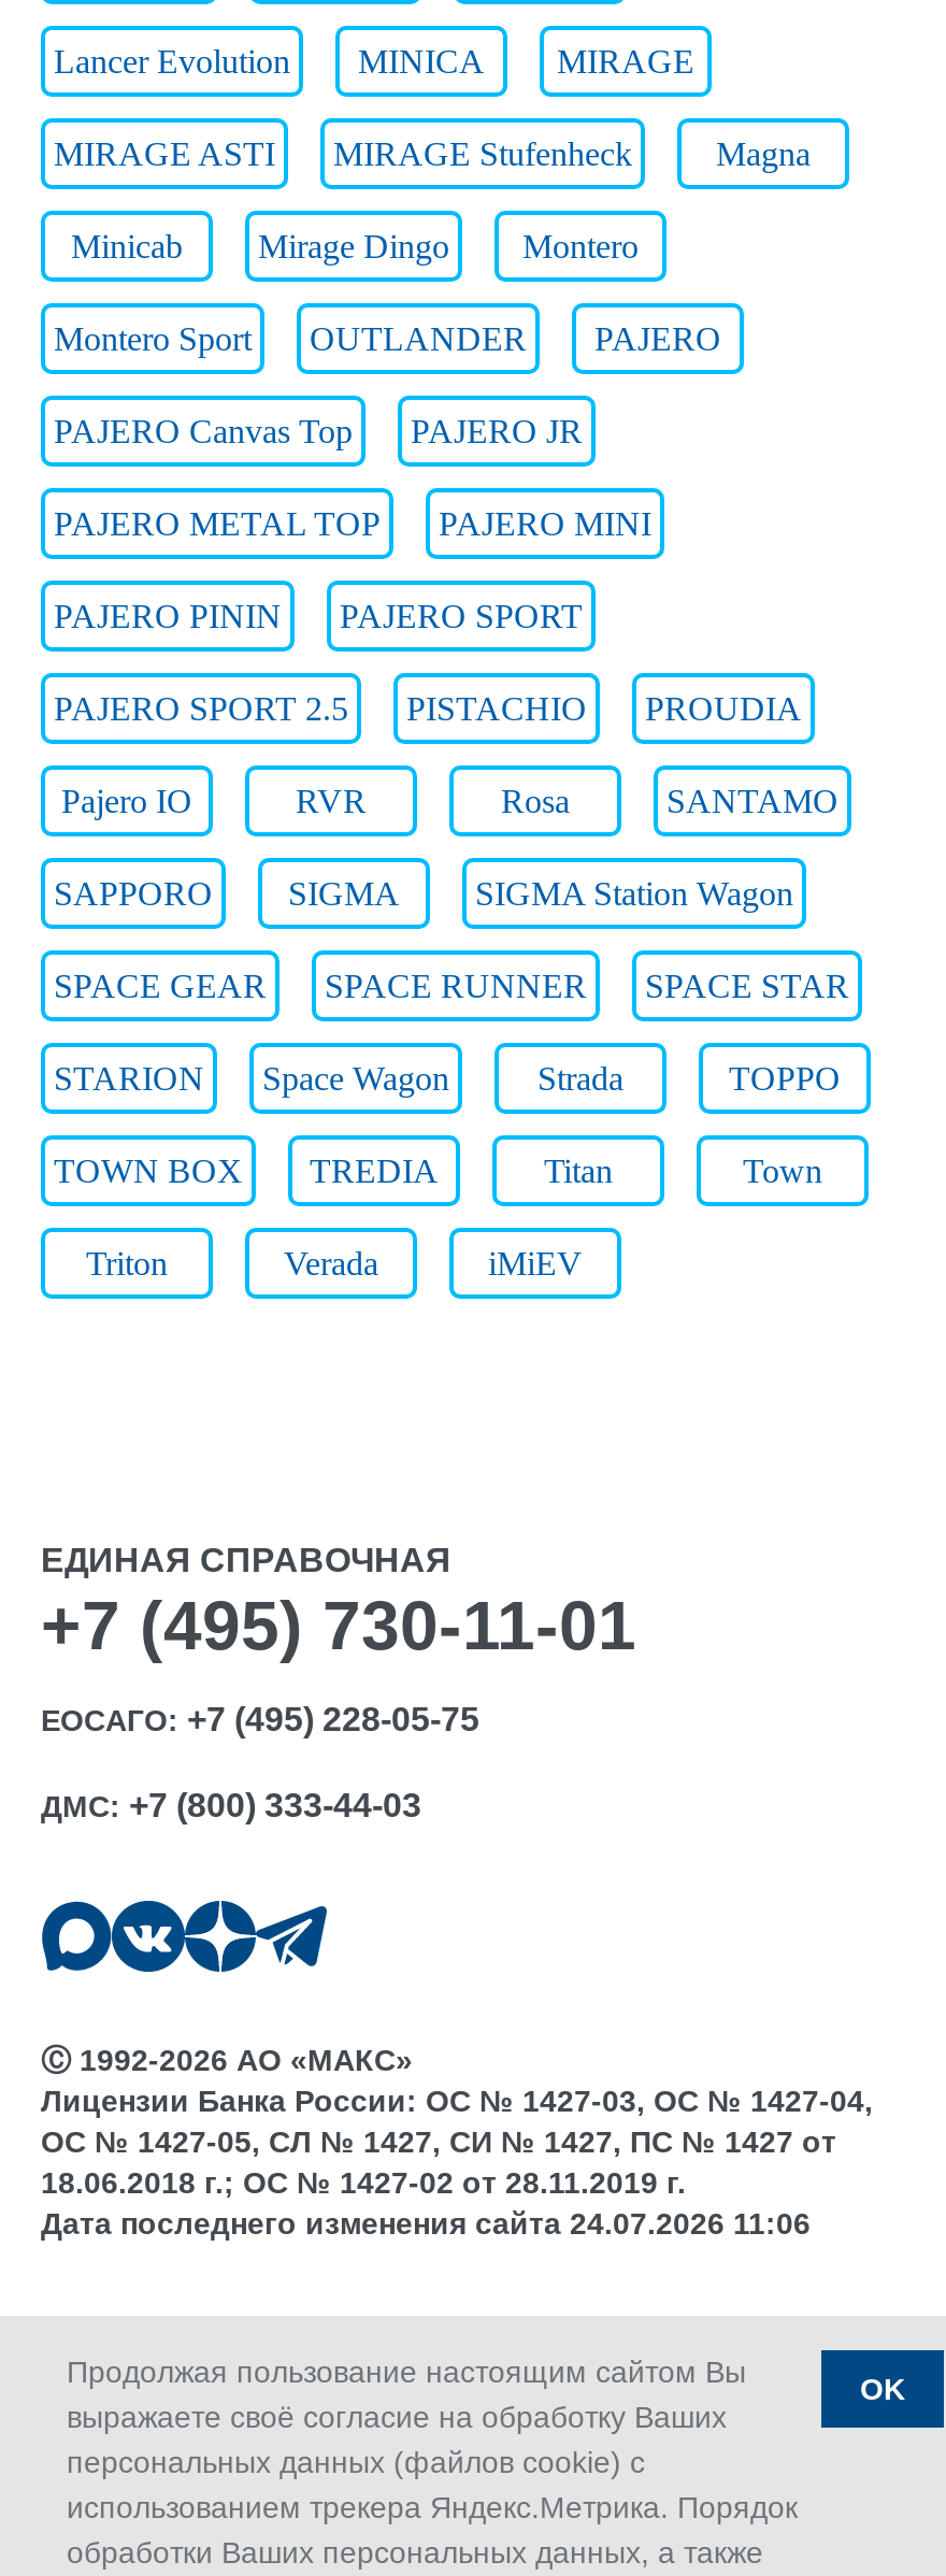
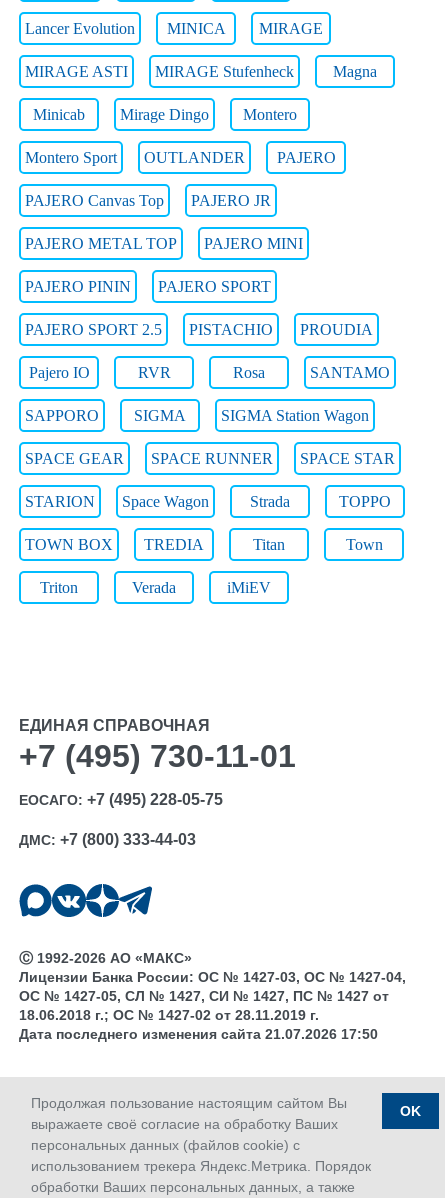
- Дата последнего изменения сайта 24.07.2026 11:06
+ Дата последнего изменения сайта 21.07.2026 17:50
